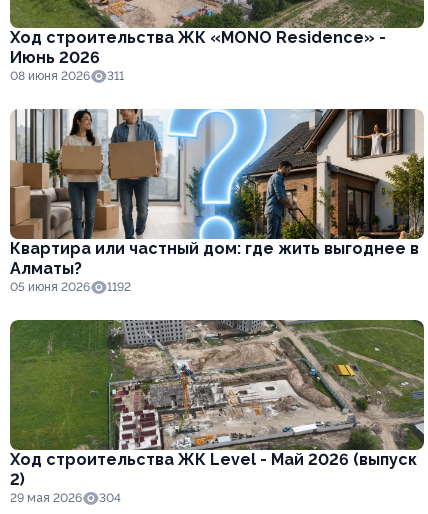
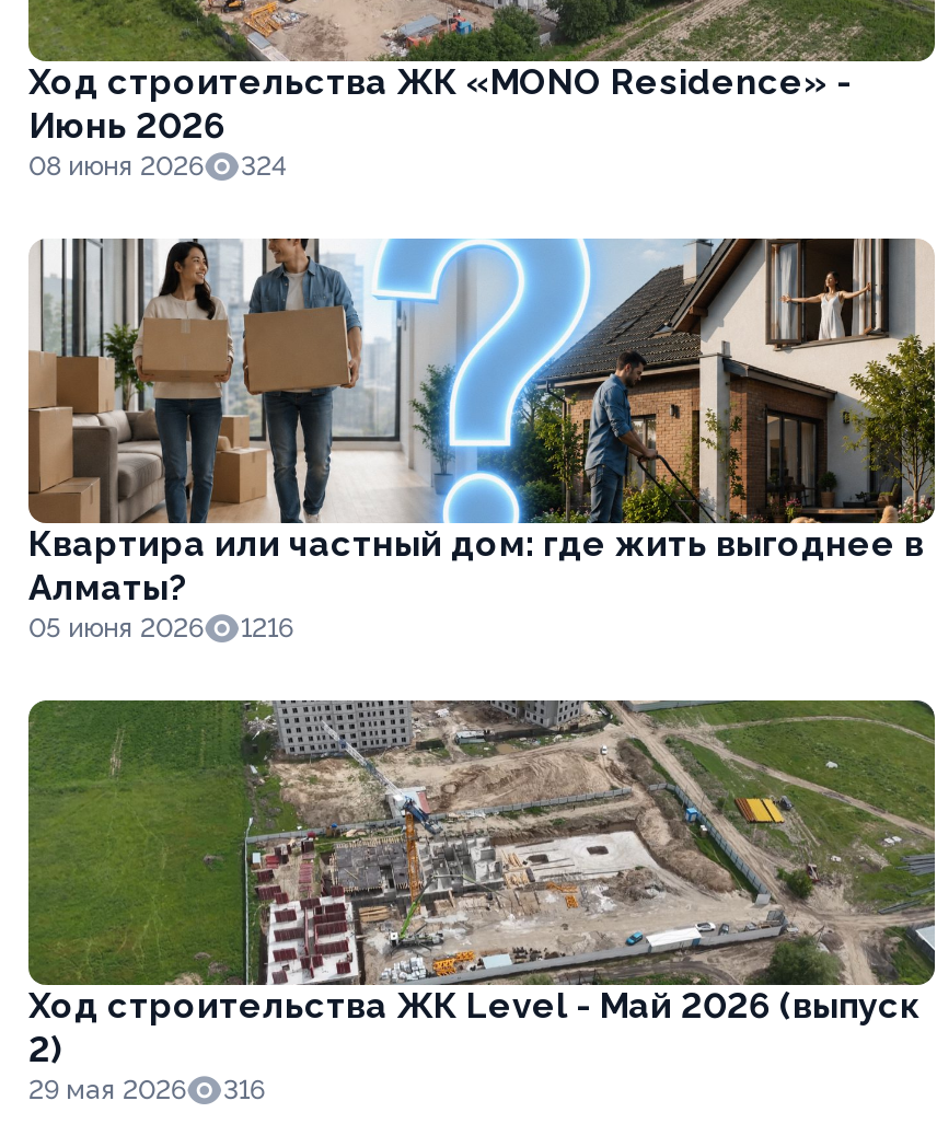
- 08 июня 2026 311
+ 08 июня 2026 324

- 05 июня 2026 1192
+ 05 июня 2026 1216

- 29 мая 2026 304
+ 29 мая 2026 316
